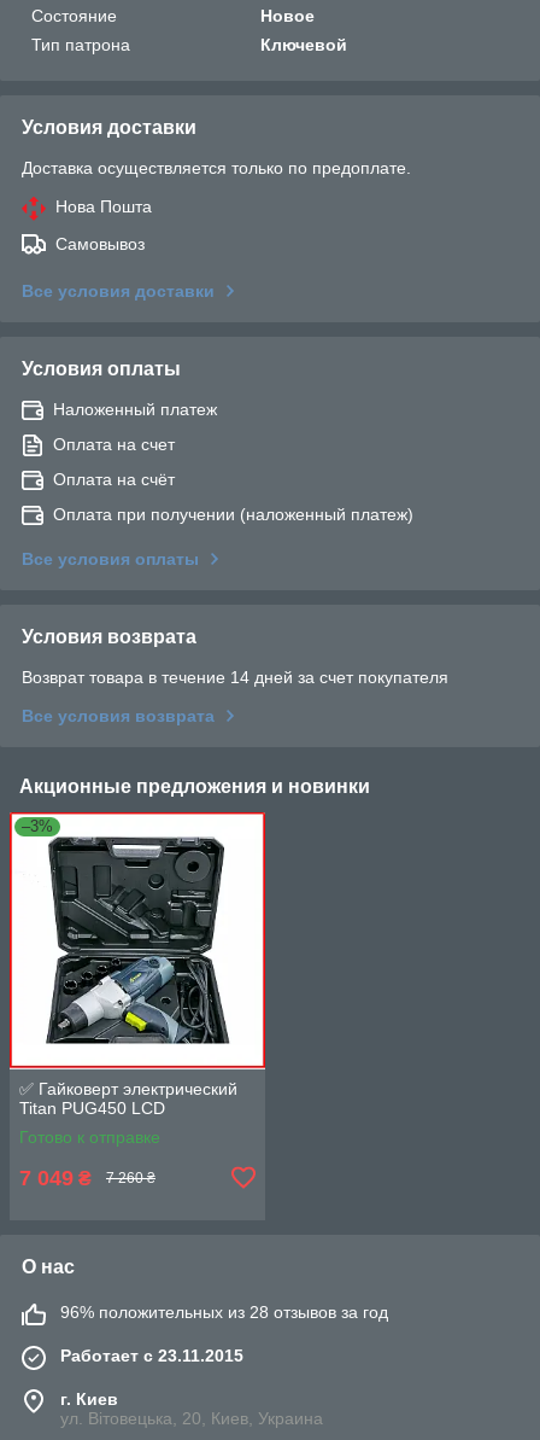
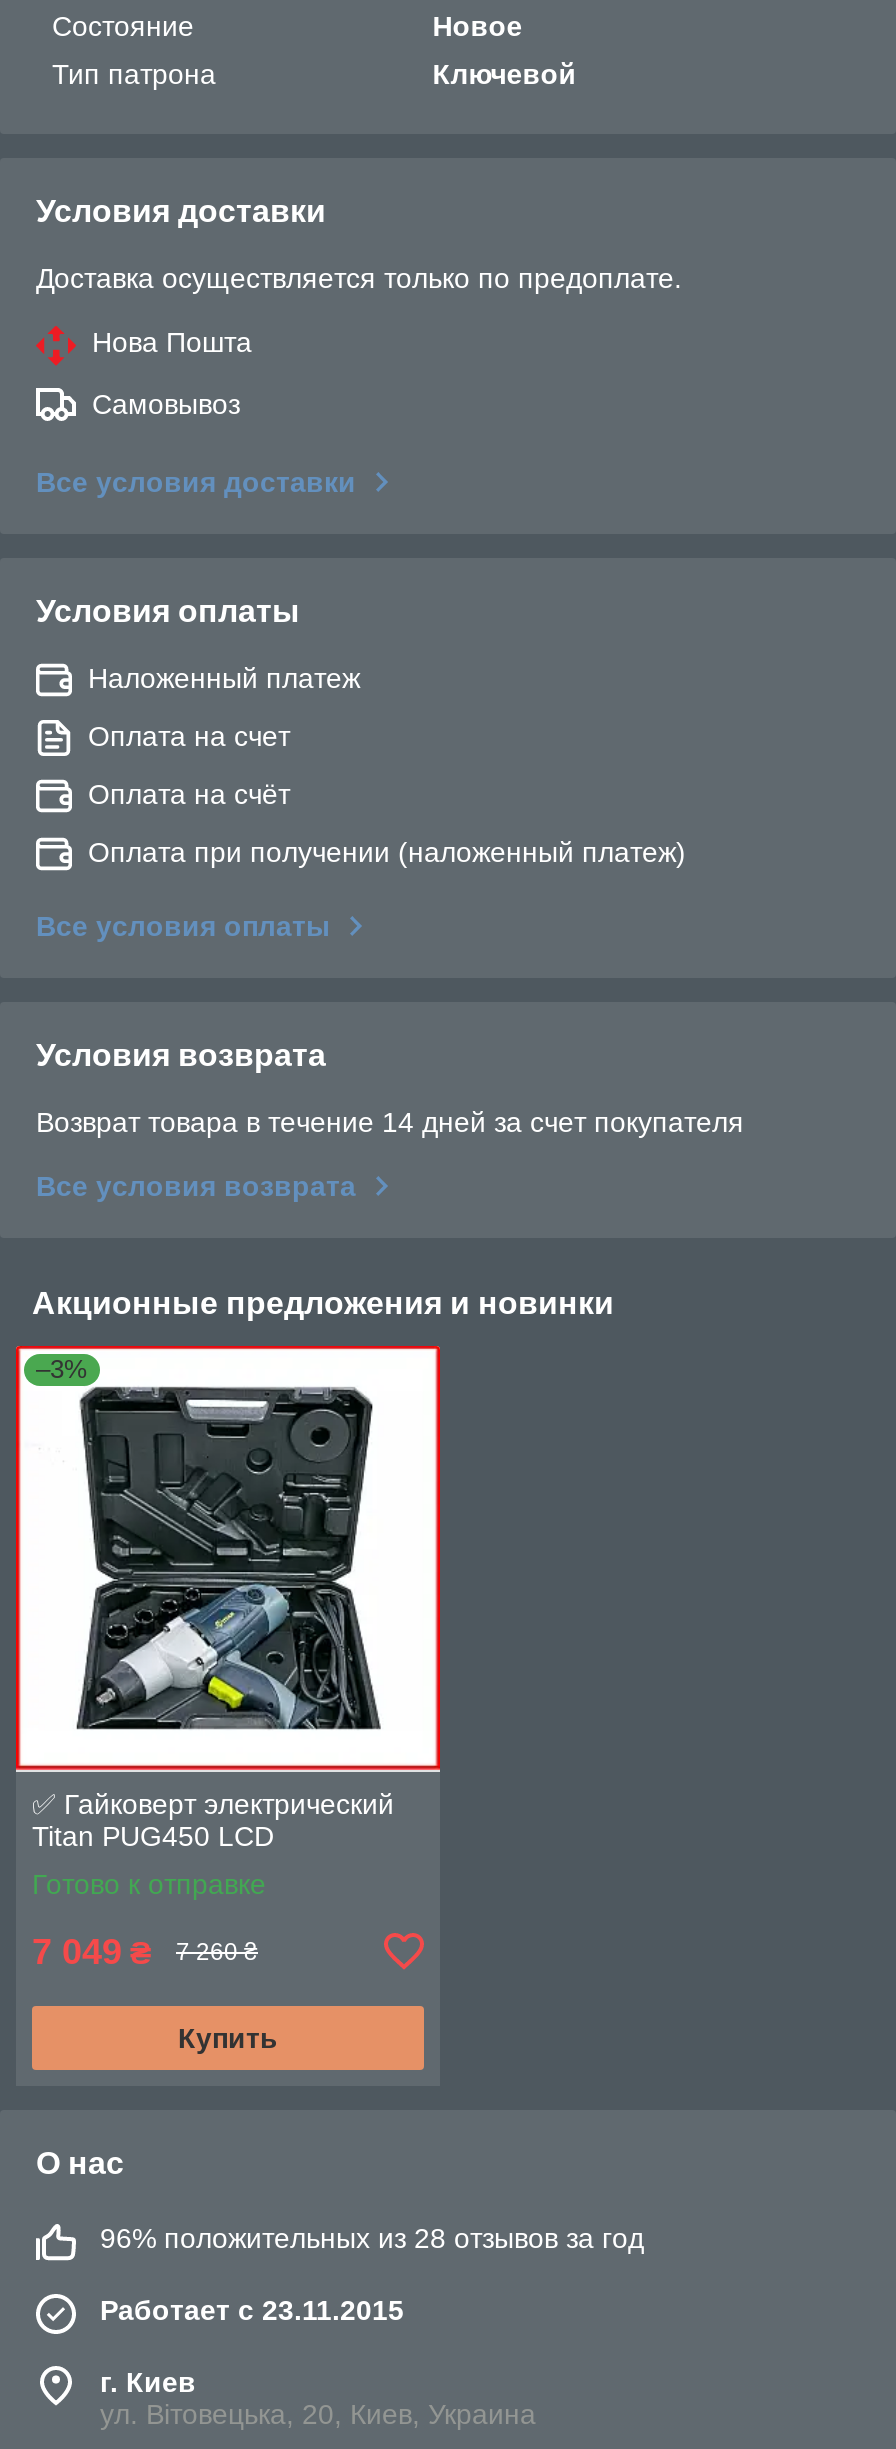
+ Купить
